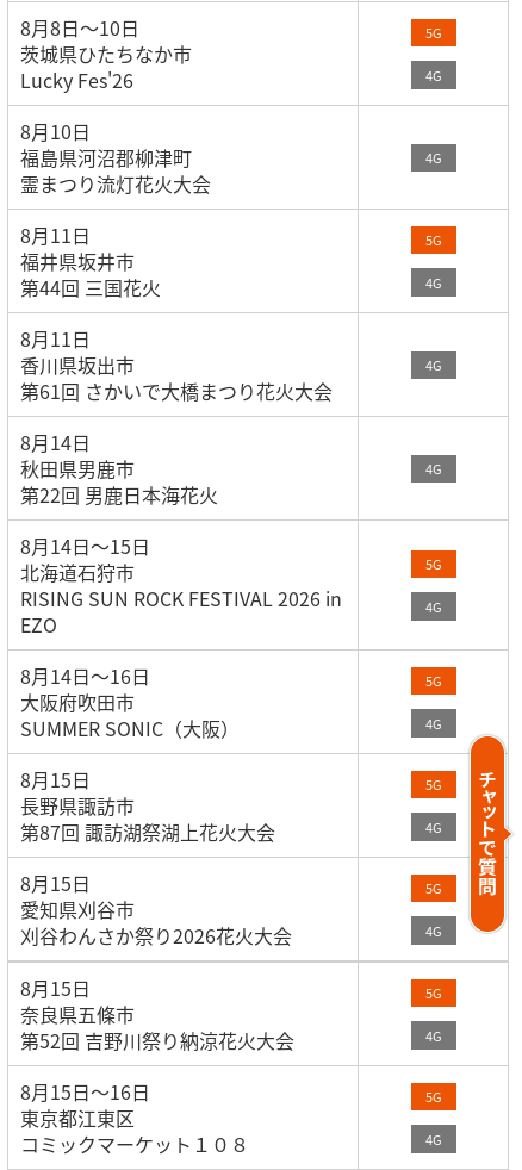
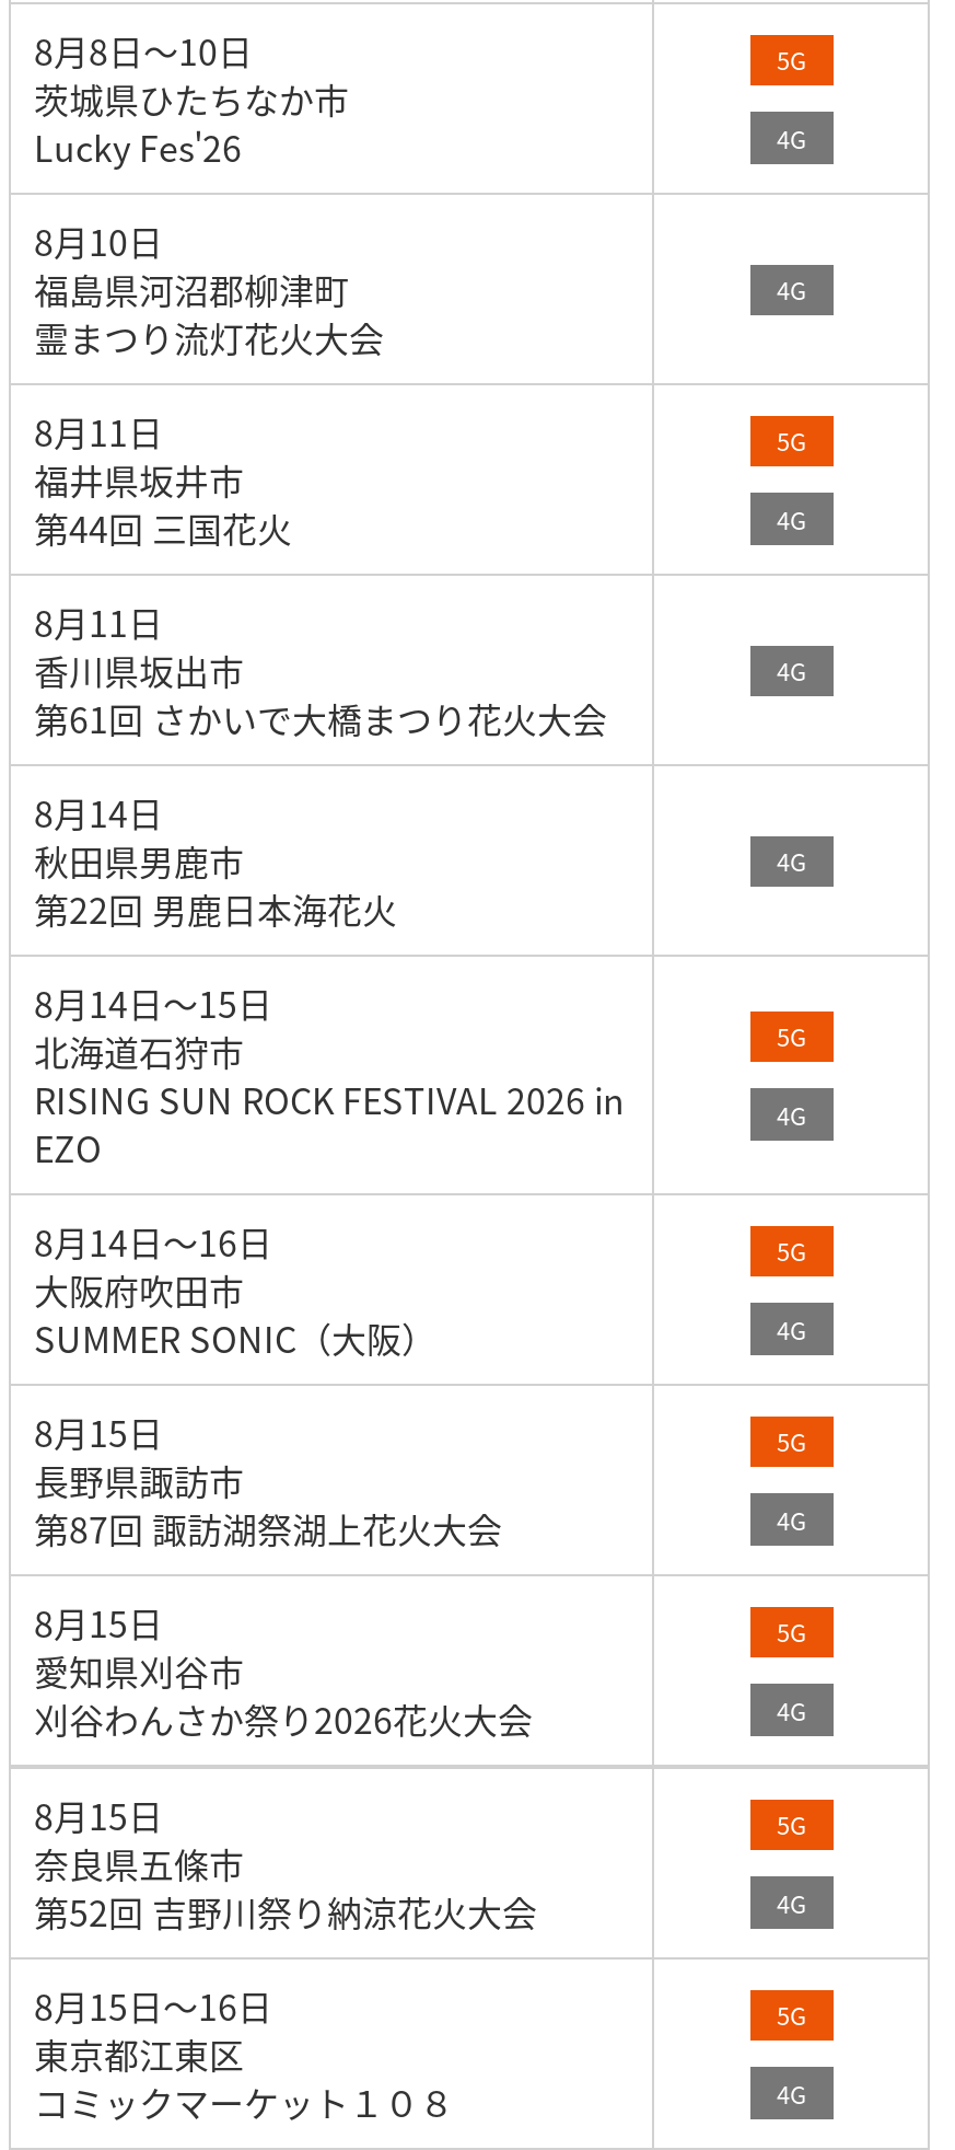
- [image]
